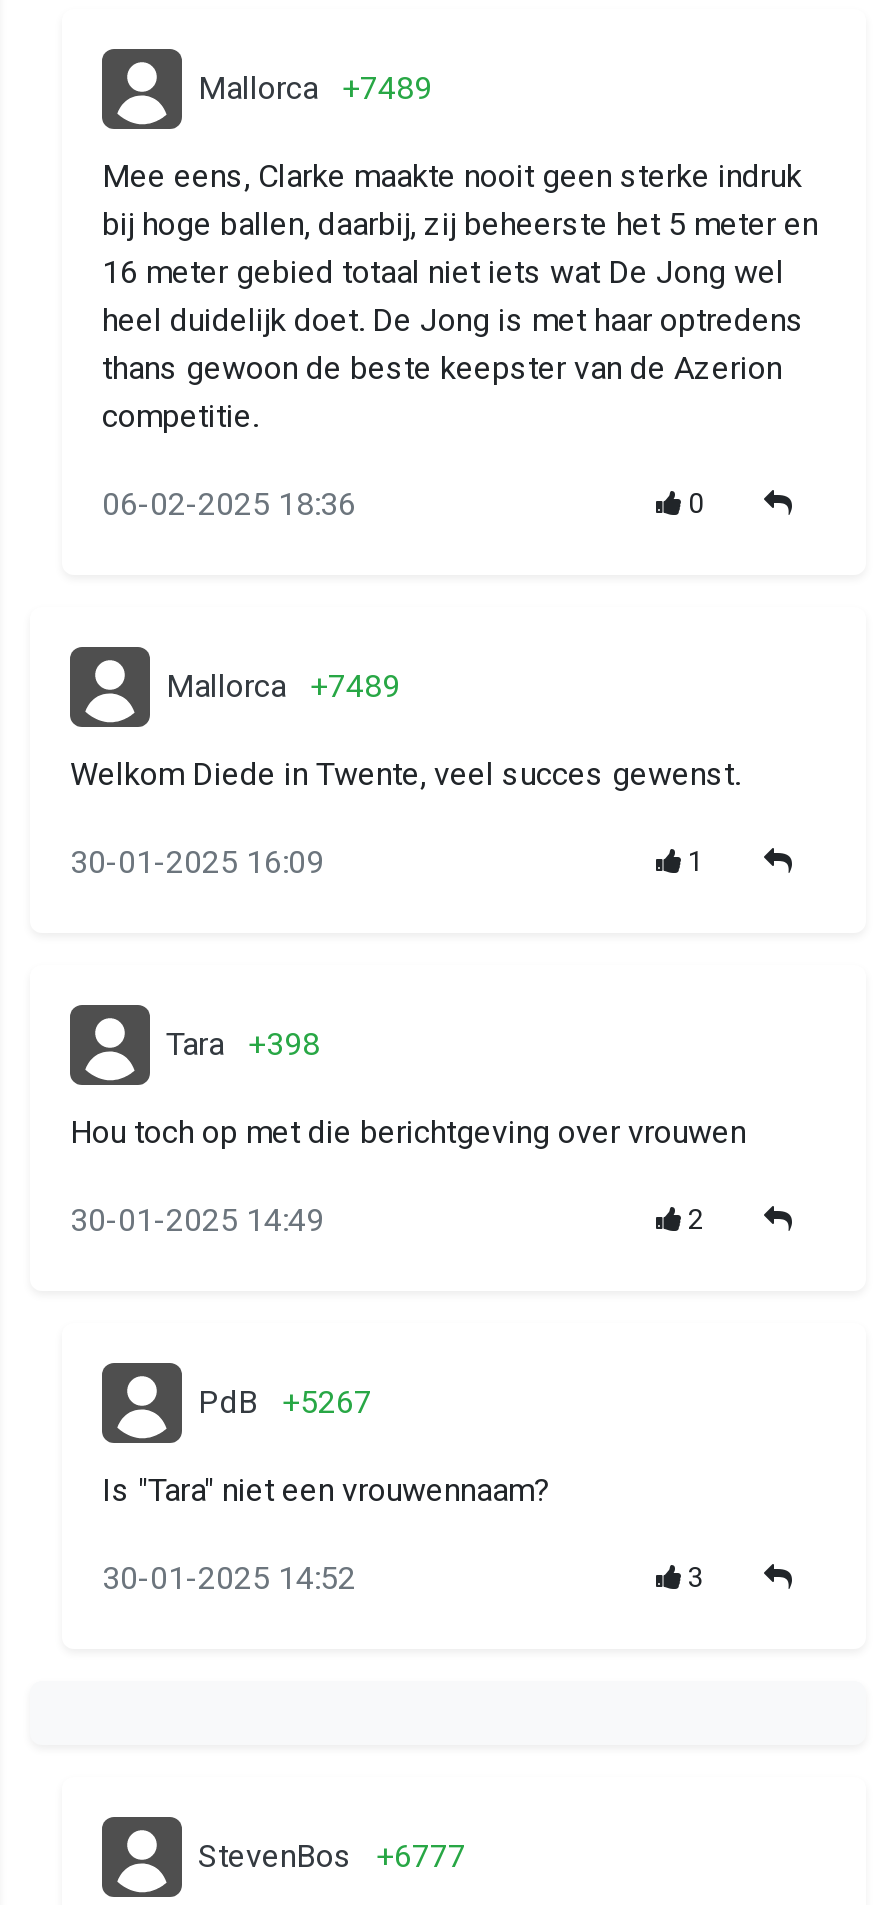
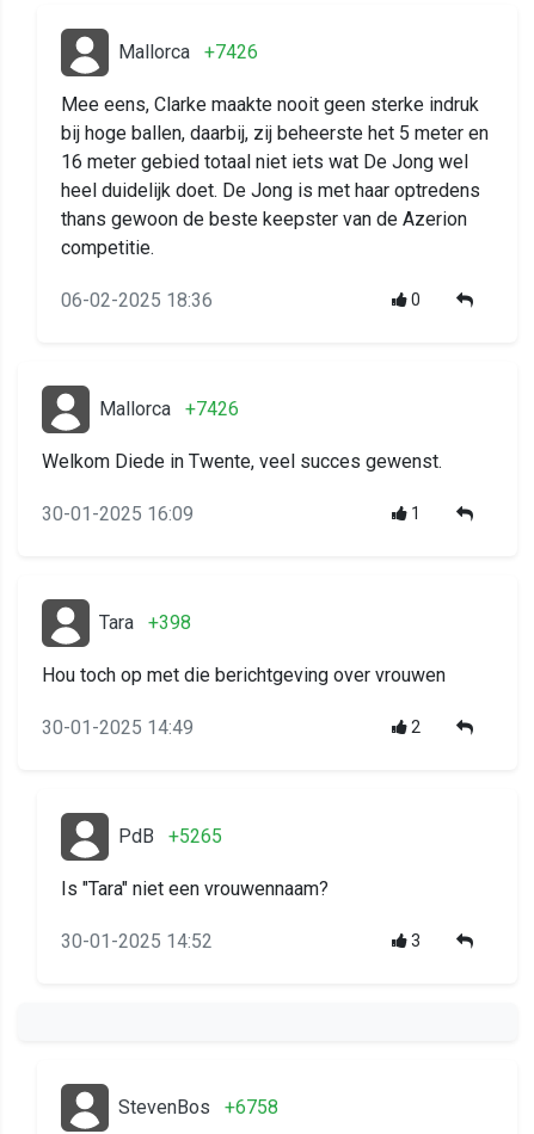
- Mallorca +7489
+ Mallorca +7426

- Mallorca +7489
+ Mallorca +7426

- PdB +5267
+ PdB +5265

- StevenBos +6777
+ StevenBos +6758
